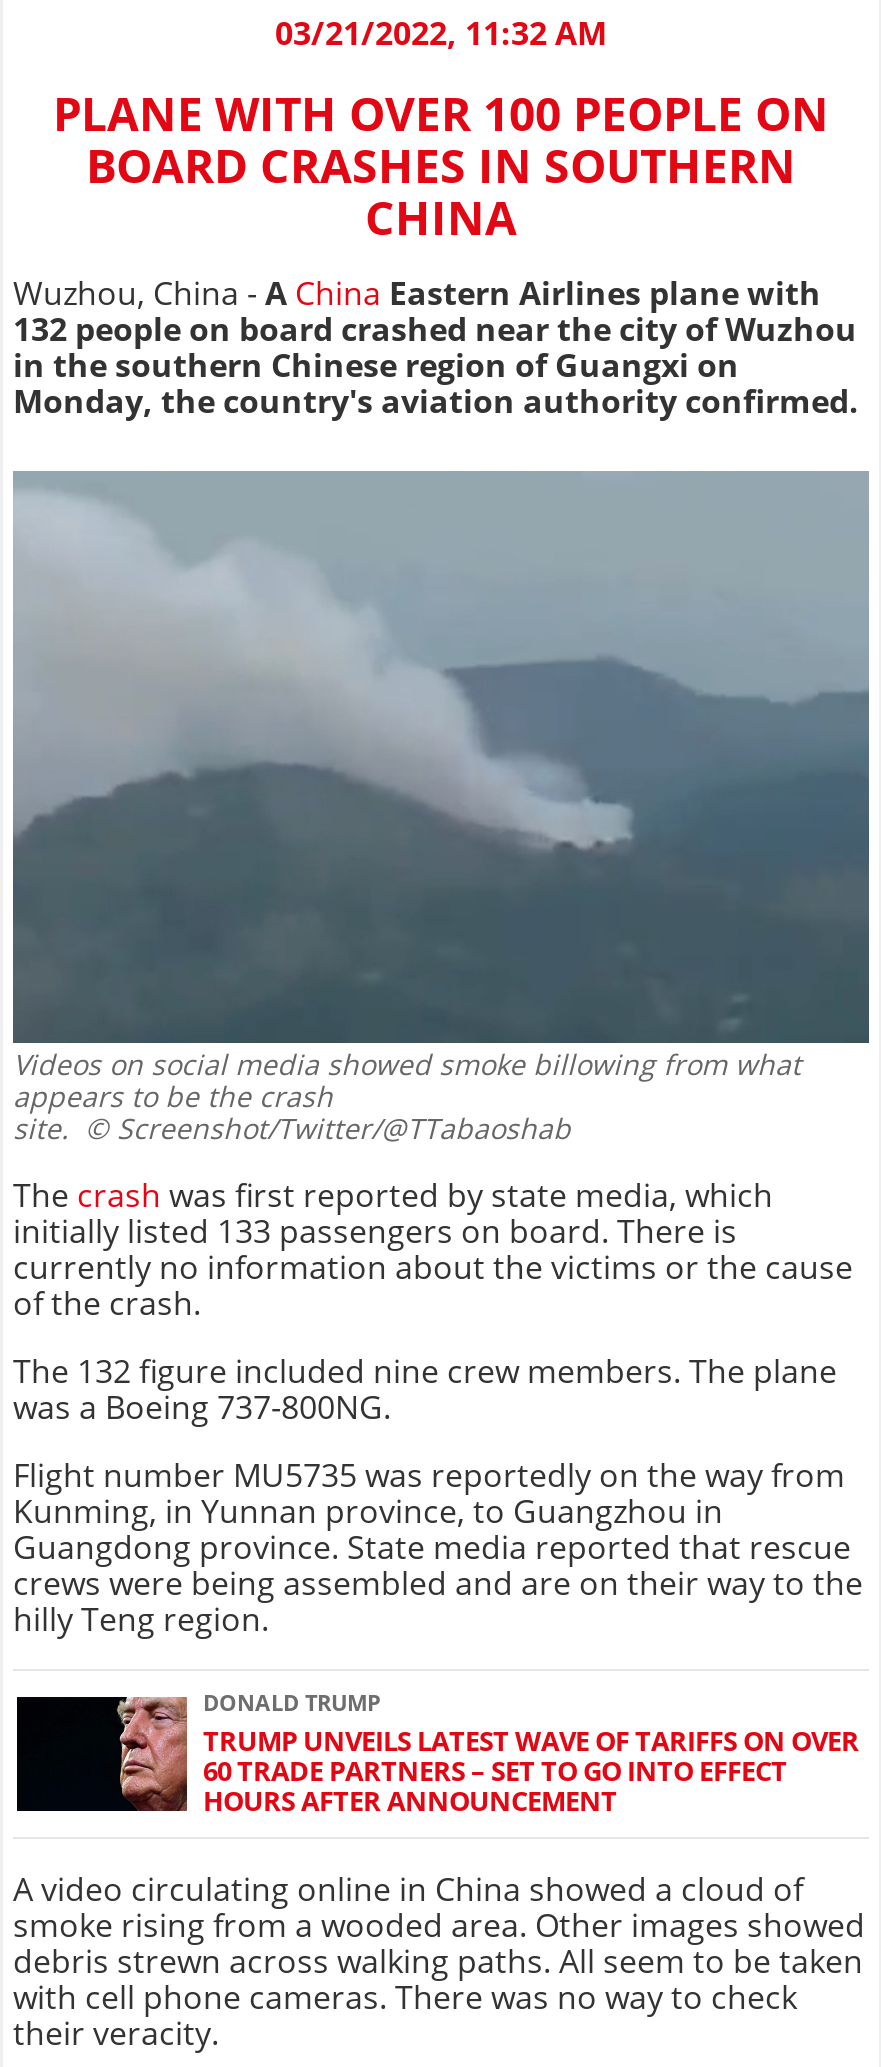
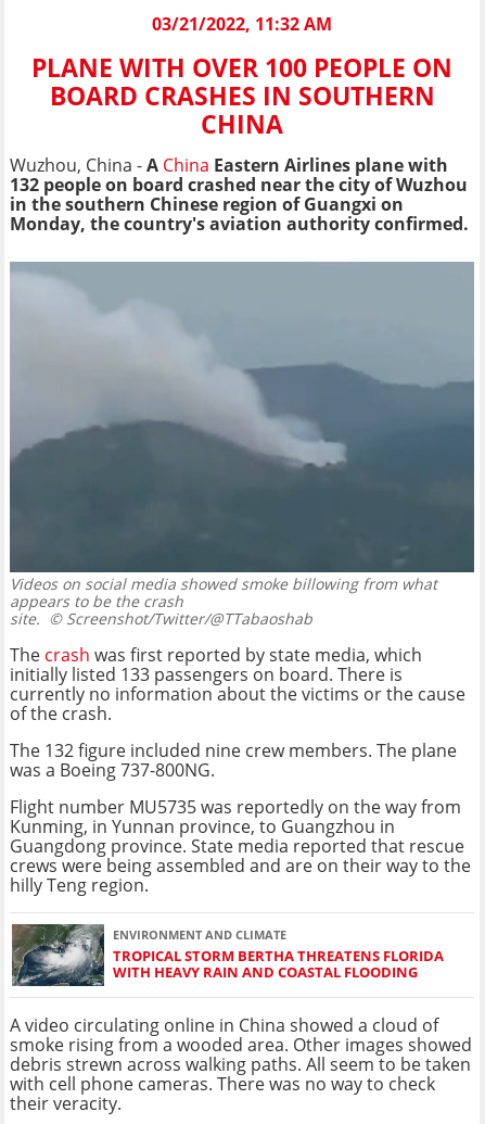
- [image]
- DONALD TRUMP
- TRUMP UNVEILS LATEST WAVE OF TARIFFS ON OVER
- 60 TRADE PARTNERS – SET TO GO INTO EFFECT
- HOURS AFTER ANNOUNCEMENT
+ [image]
+ ENVIRONMENT AND CLIMATE
+ TROPICAL STORM BERTHA THREATENS FLORIDA
+ WITH HEAVY RAIN AND COASTAL FLOODING
